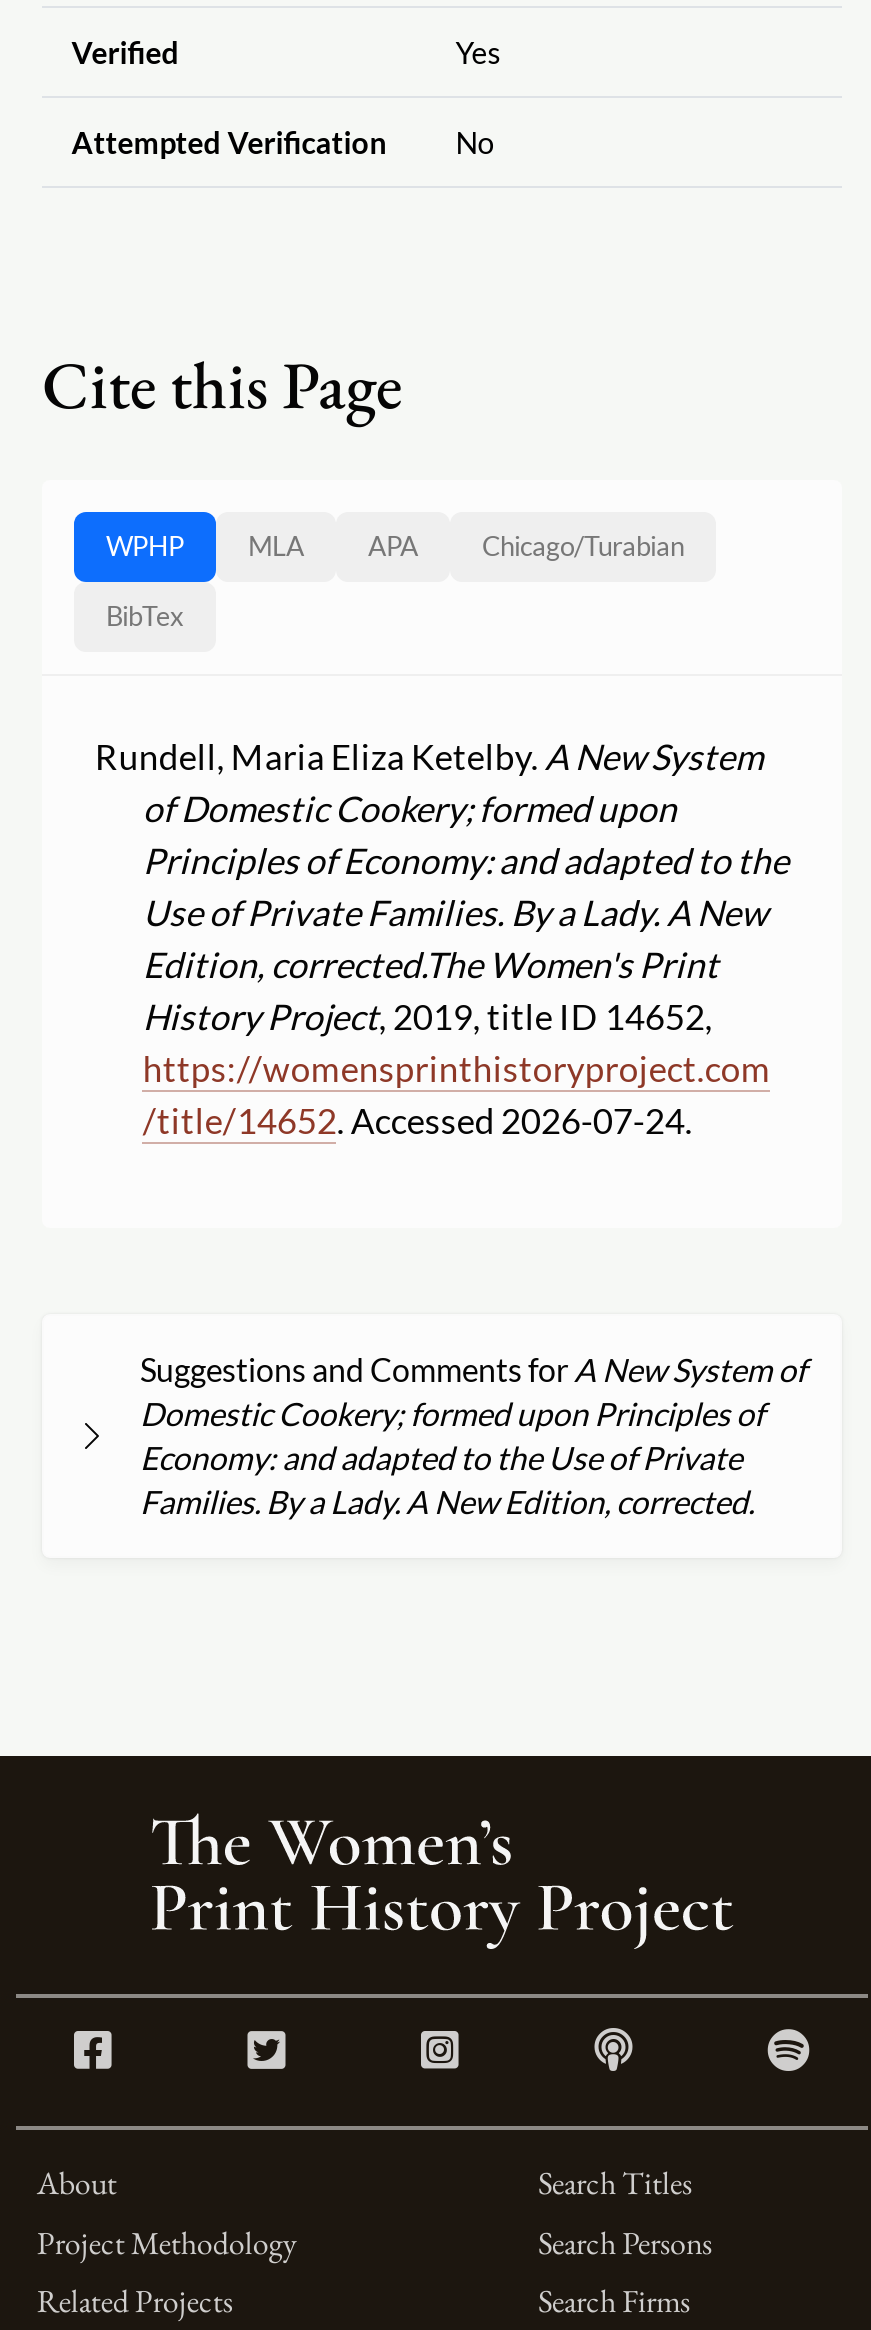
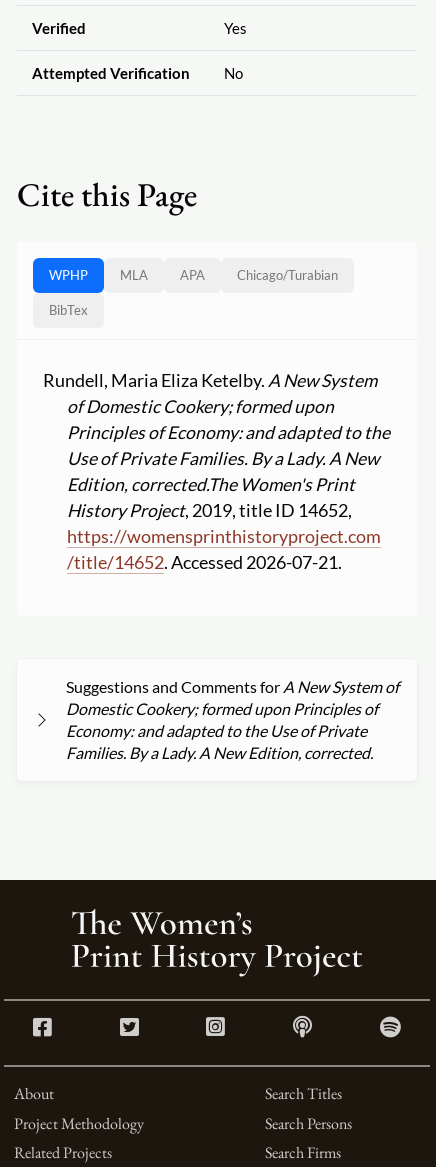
- /title/14652. Accessed 2026-07-24.
+ /title/14652. Accessed 2026-07-21.
